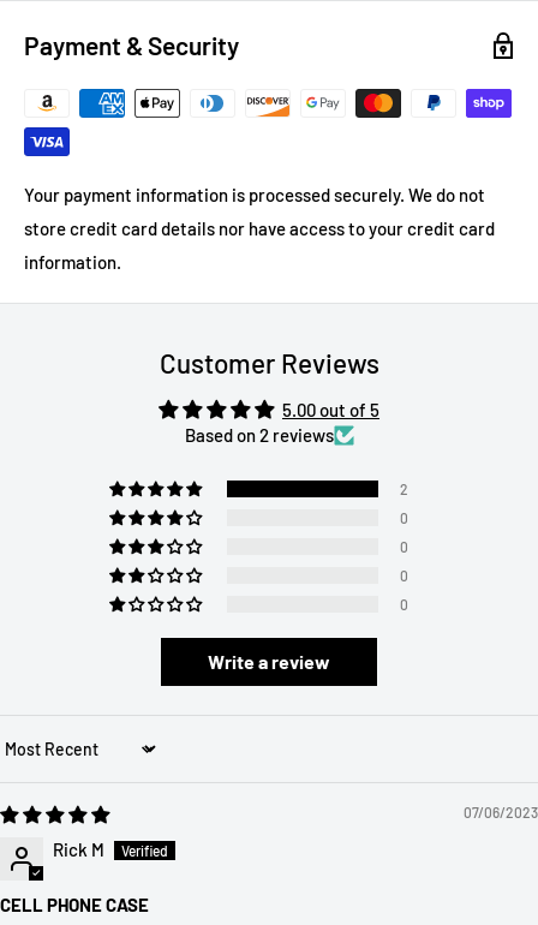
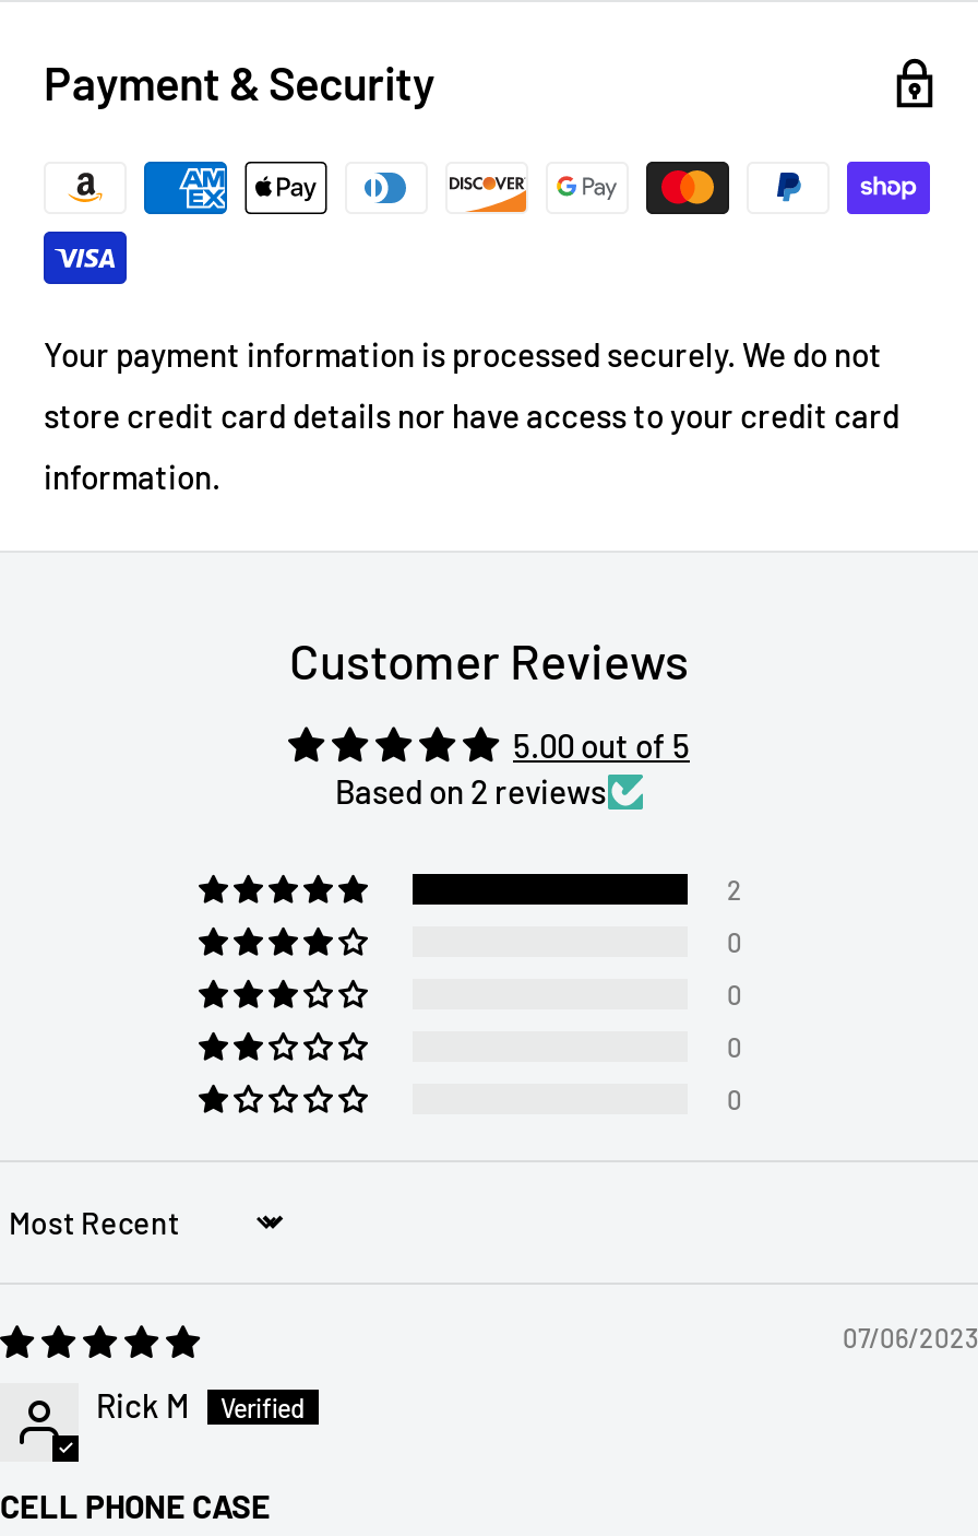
- Write a review
